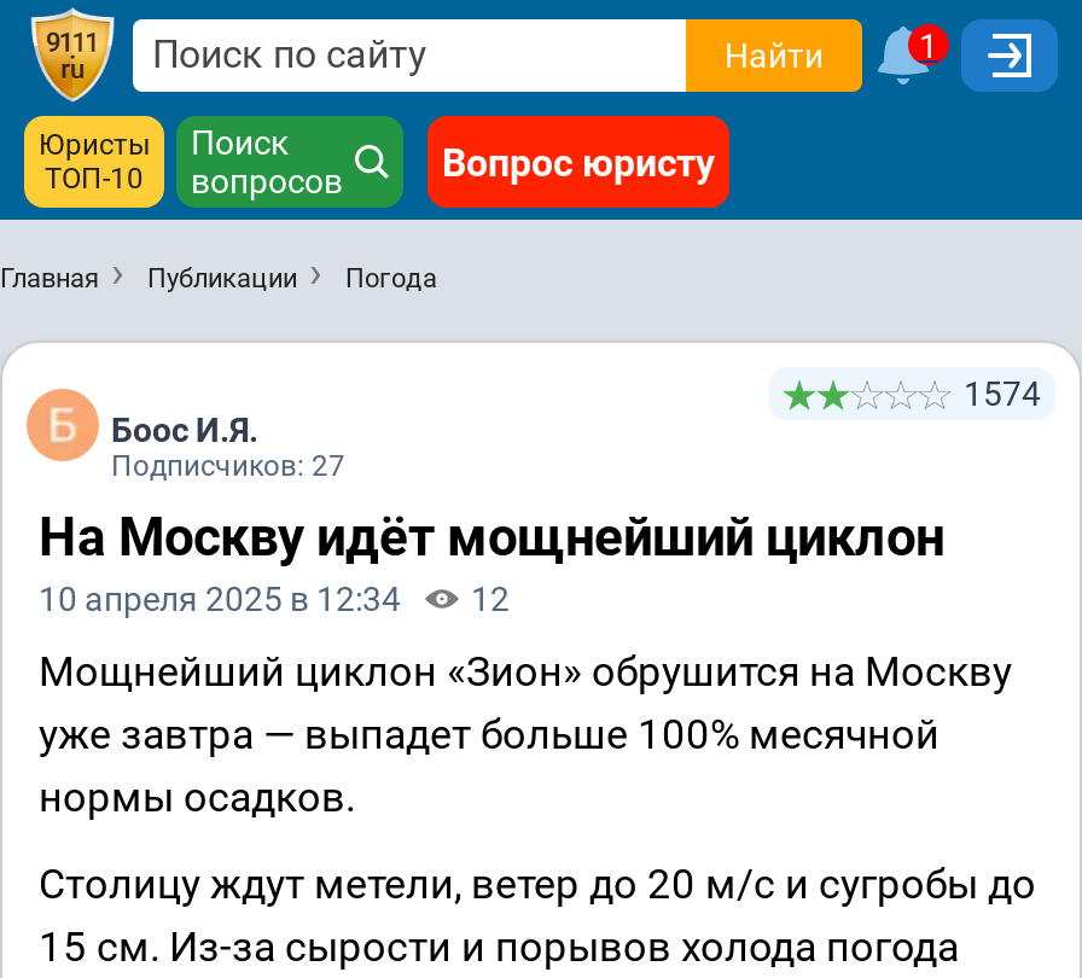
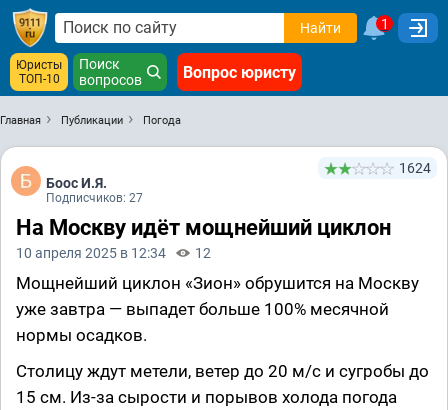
- 1574
+ 1624
